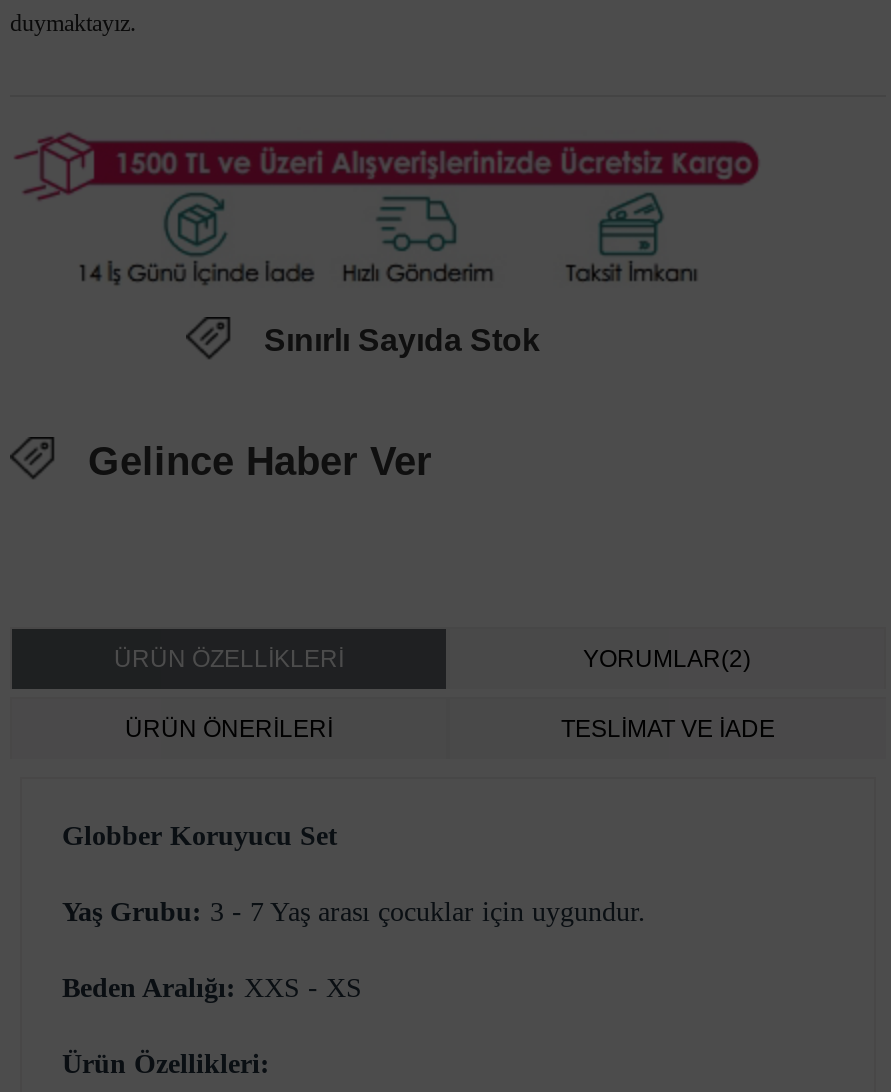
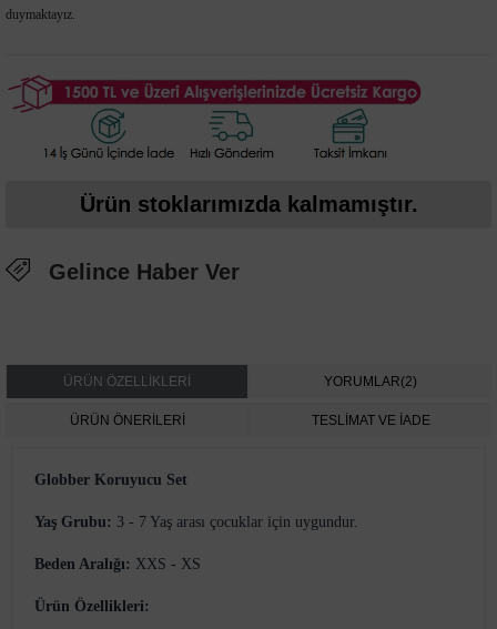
- Sınırlı Sayıda Stok
+ Ürün stoklarımızda kalmamıştır.
